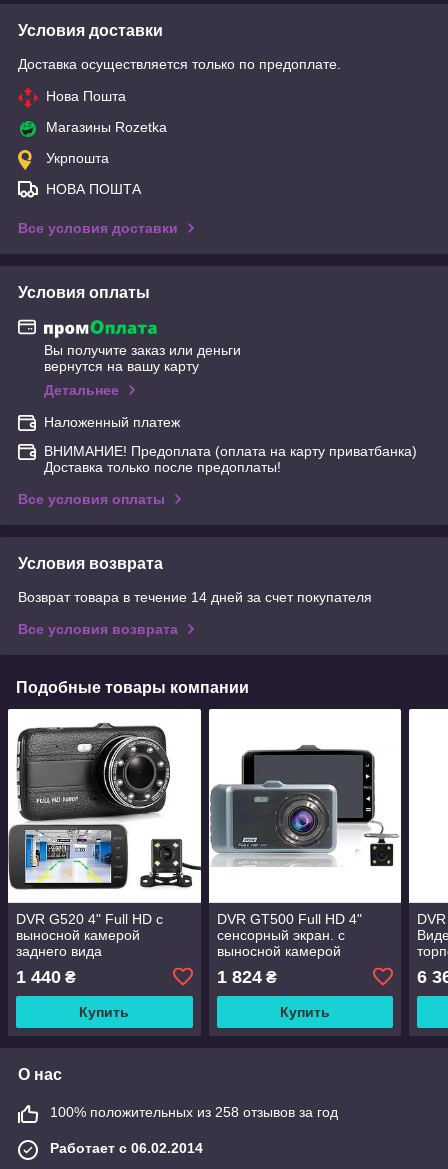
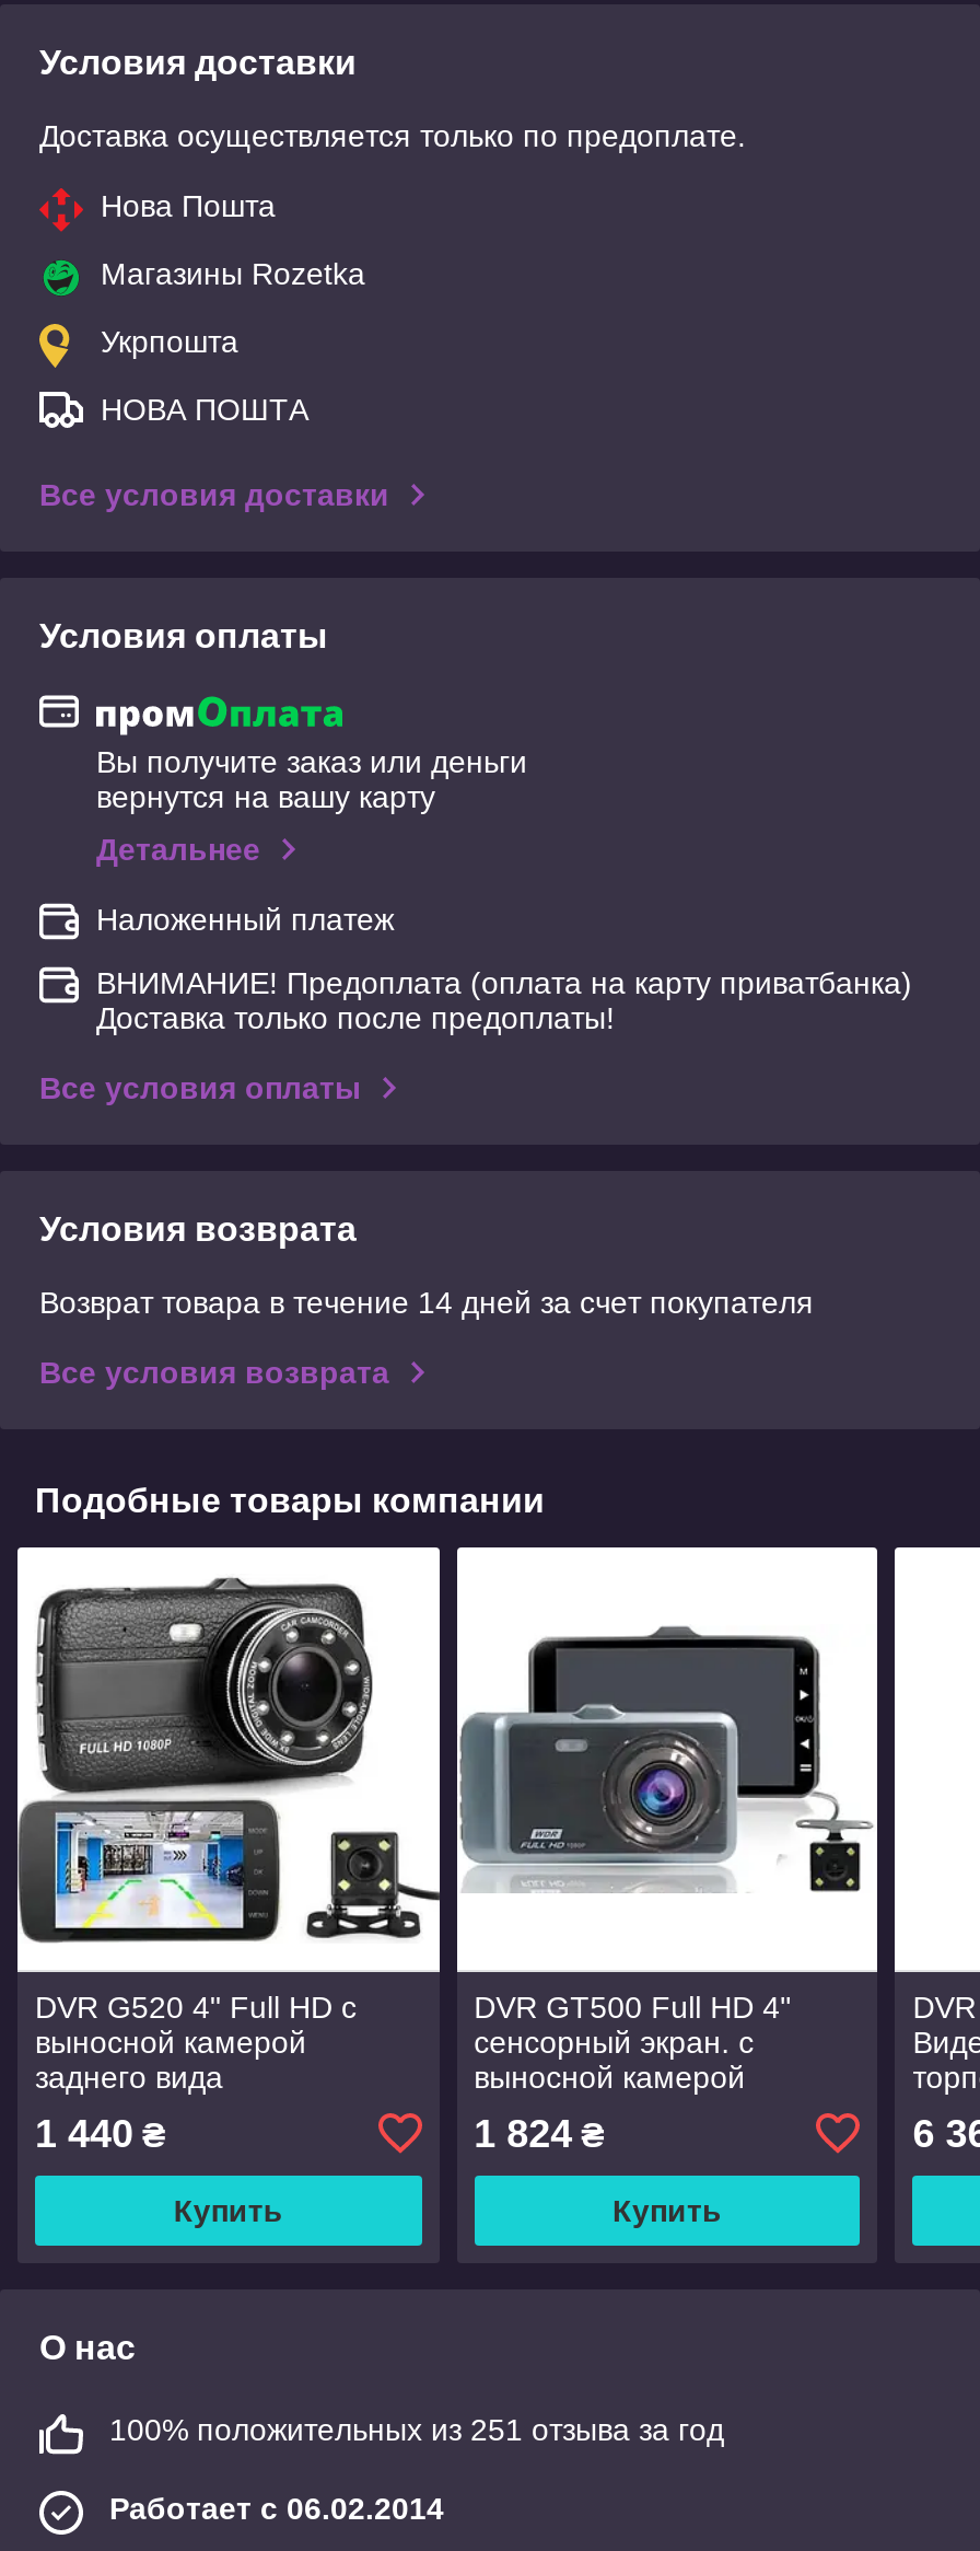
- 100% положительных из 258 отзывов за год
+ 100% положительных из 251 отзыва за год
